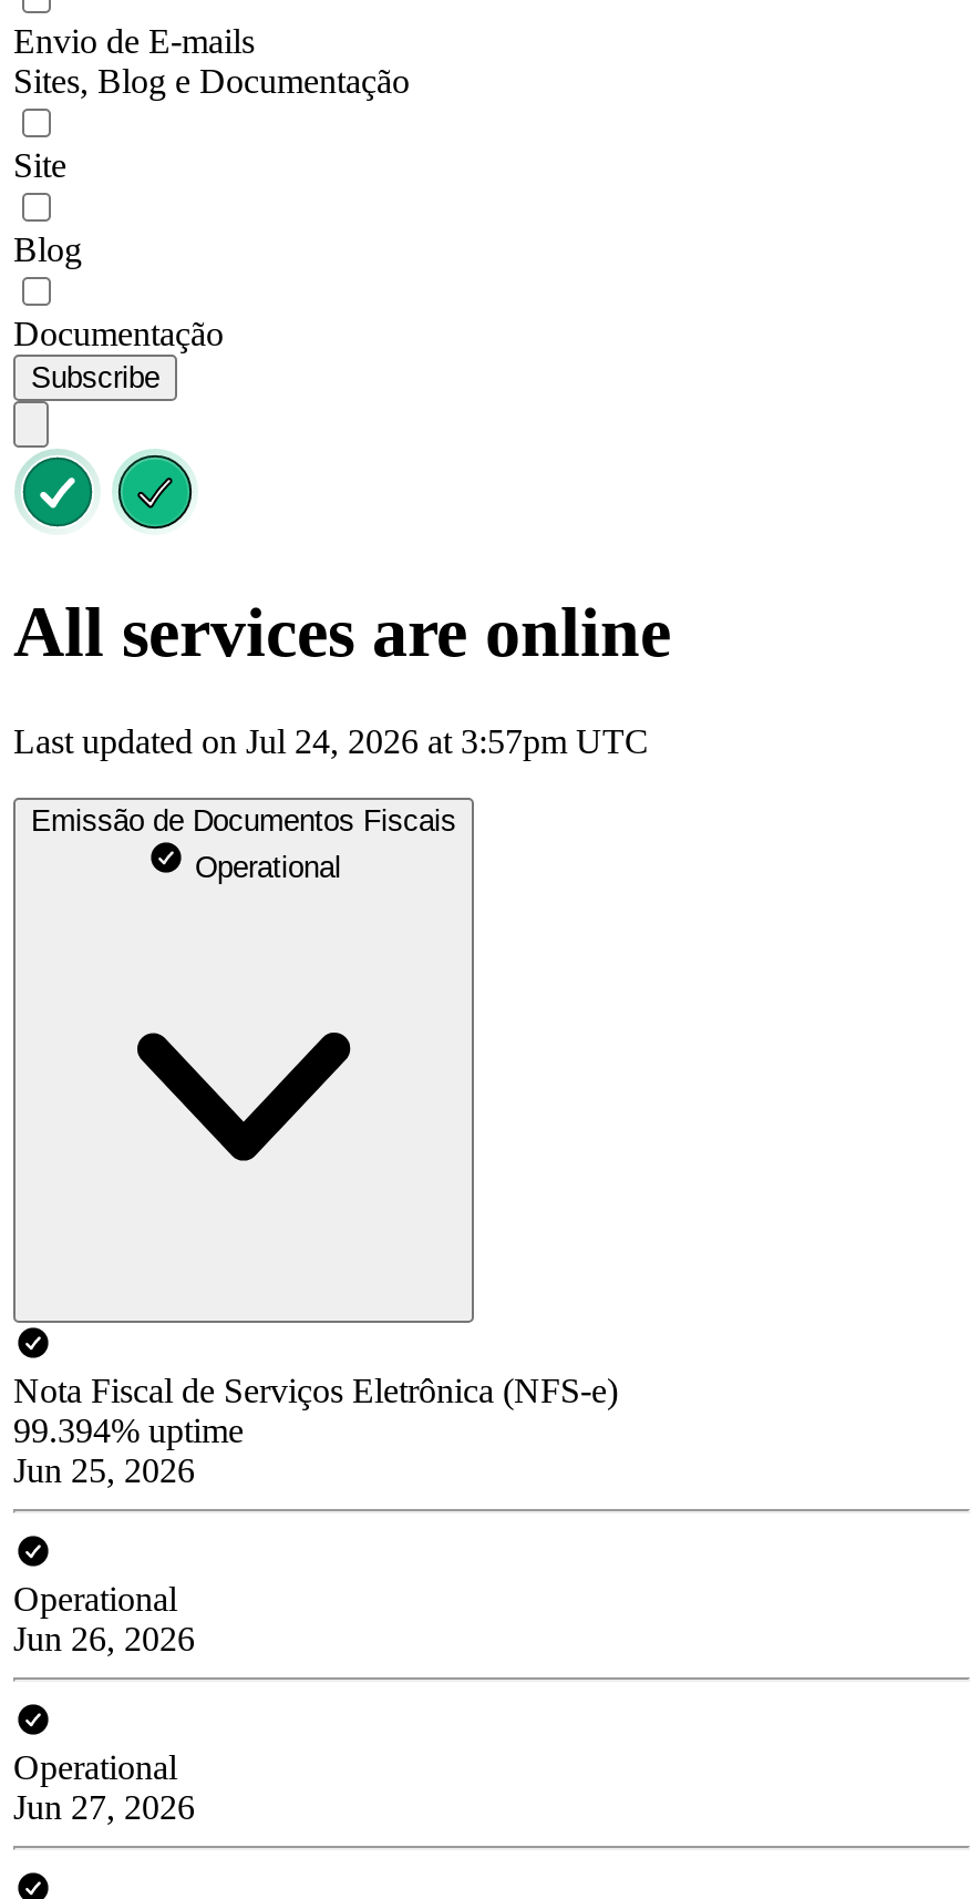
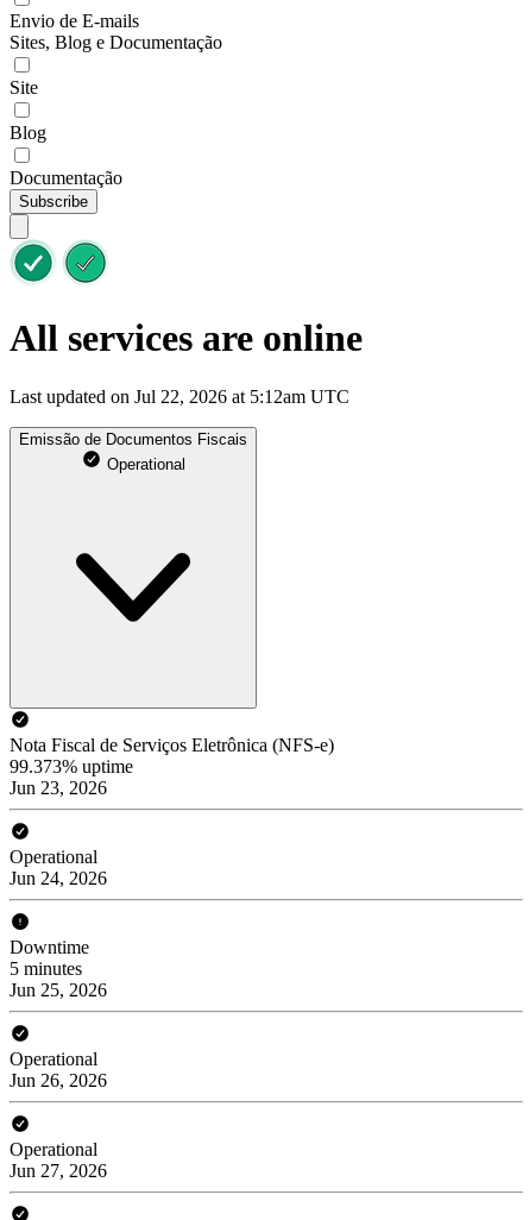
- Last updated on Jul 24, 2026 at 3:57pm UTC
+ Last updated on Jul 22, 2026 at 5:12am UTC

- 99.394% uptime
+ 99.373% uptime
+ Jun 23, 2026
+ Operational
+ Jun 24, 2026
+ Downtime
+ 5 minutes
